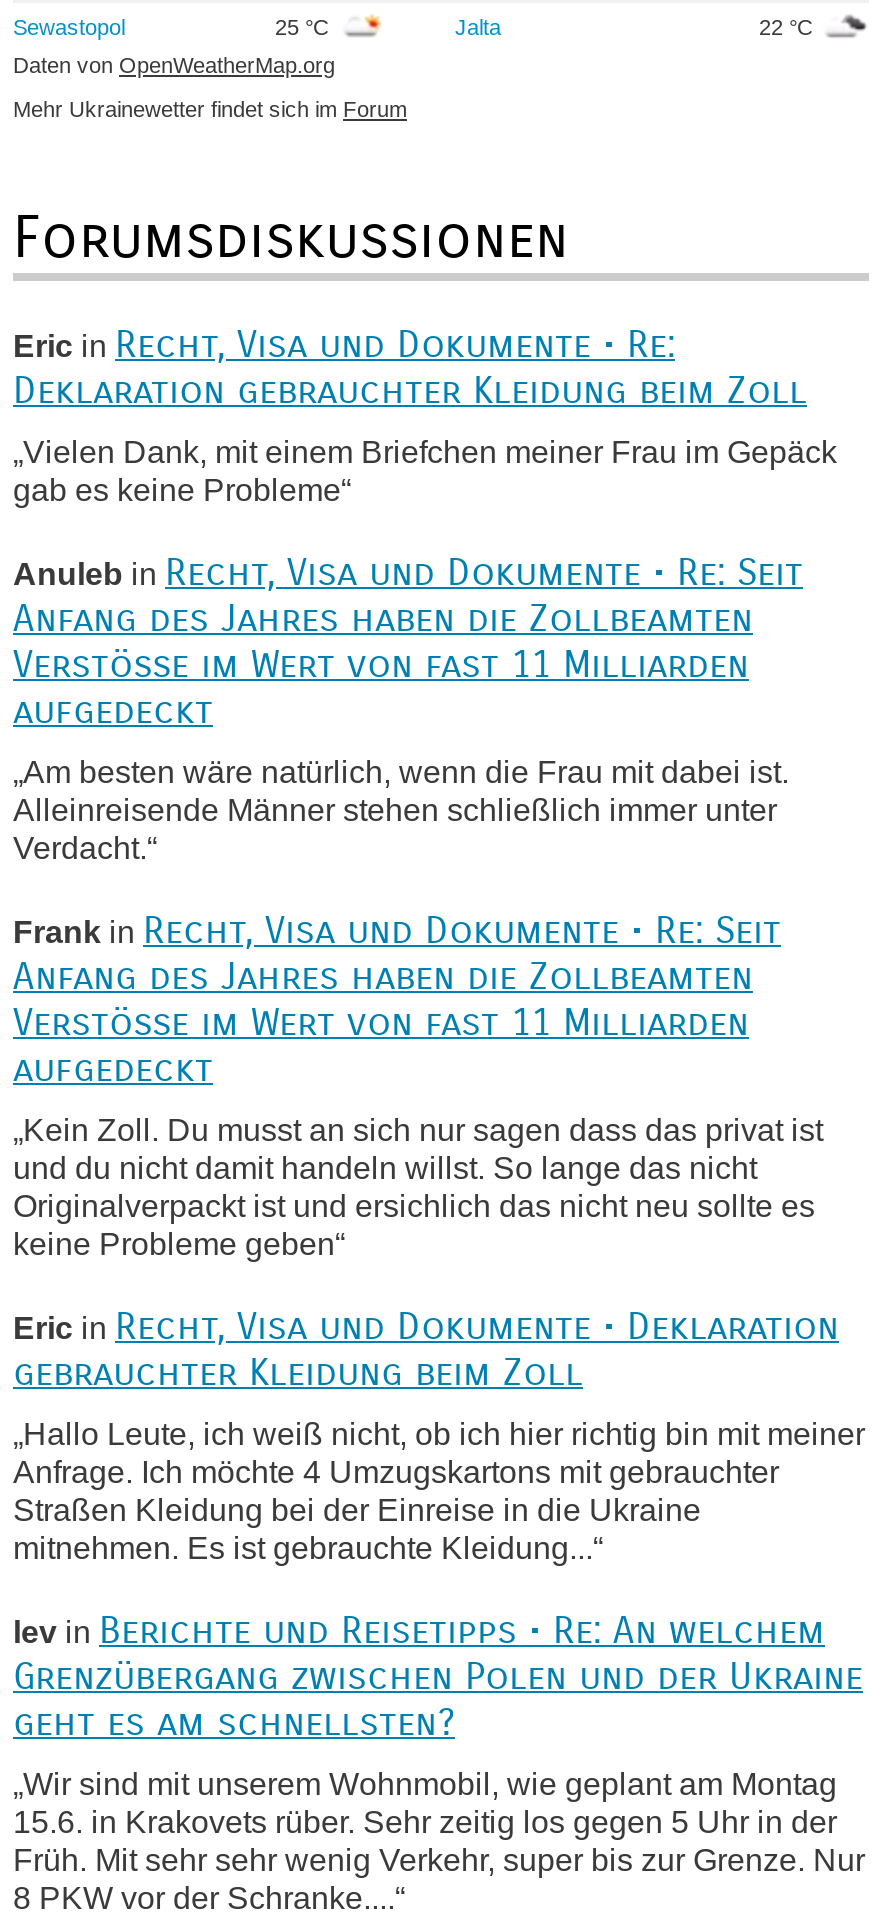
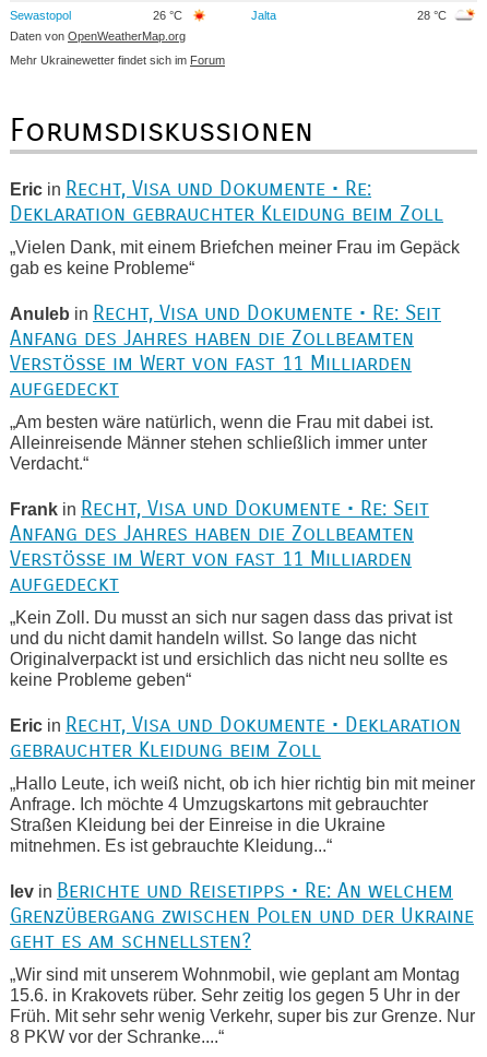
- 25 °C
+ 26 °C

- 22 °C
+ 28 °C
